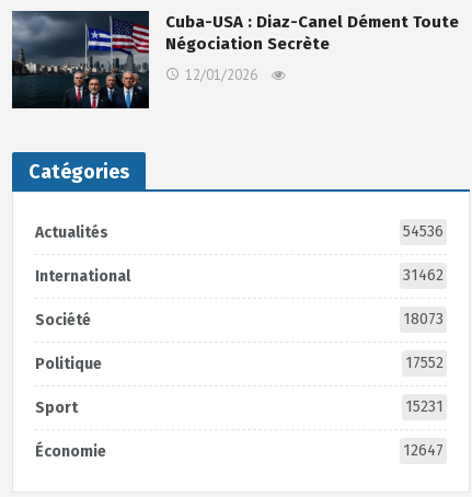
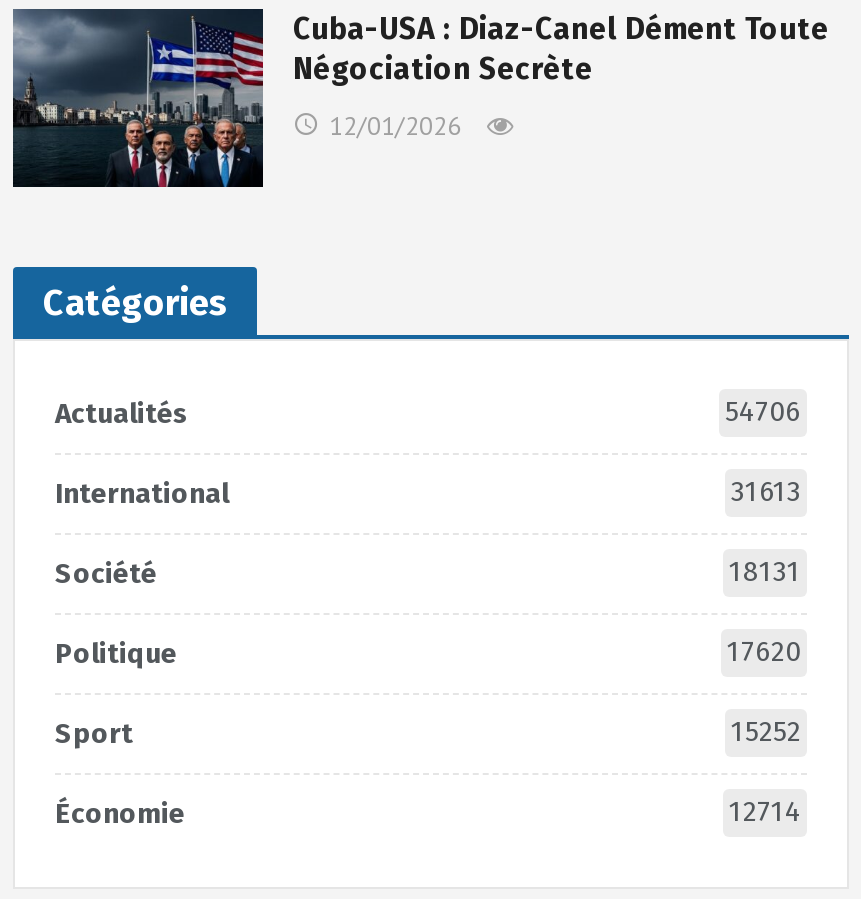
- 54536
+ 54706

- 31462
+ 31613

- 18073
+ 18131

- 17552
+ 17620

- 15231
+ 15252

- 12647
+ 12714
